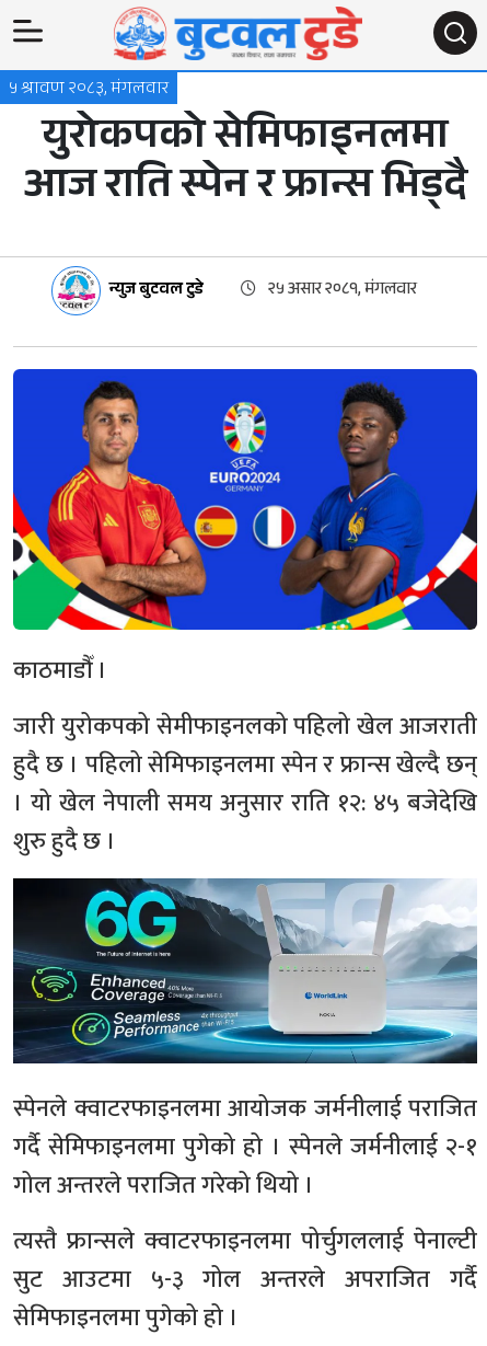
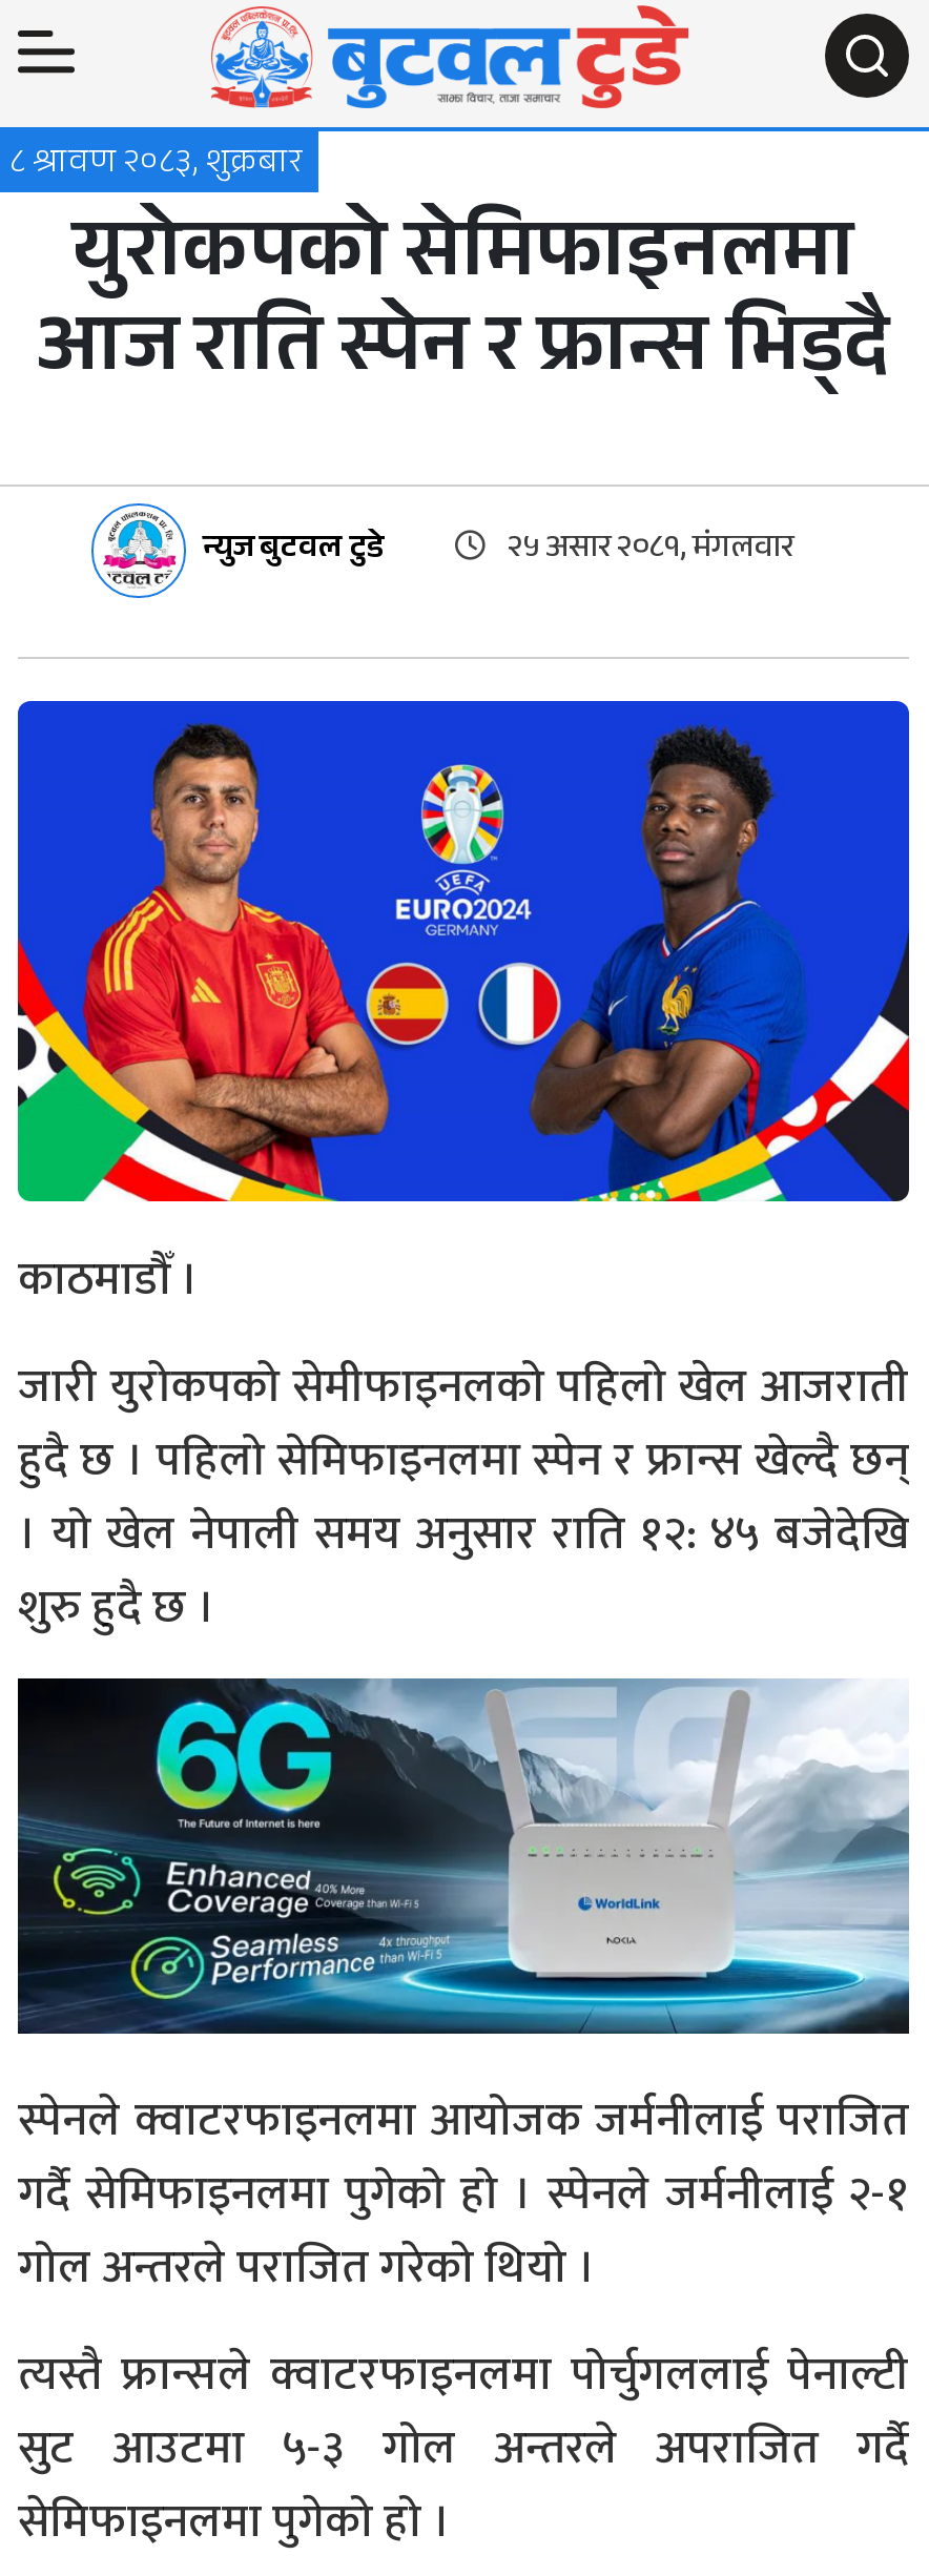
- ५ श्रावण २०८३, मंगलवार
+ ८ श्रावण २०८३, शुक्रबार
